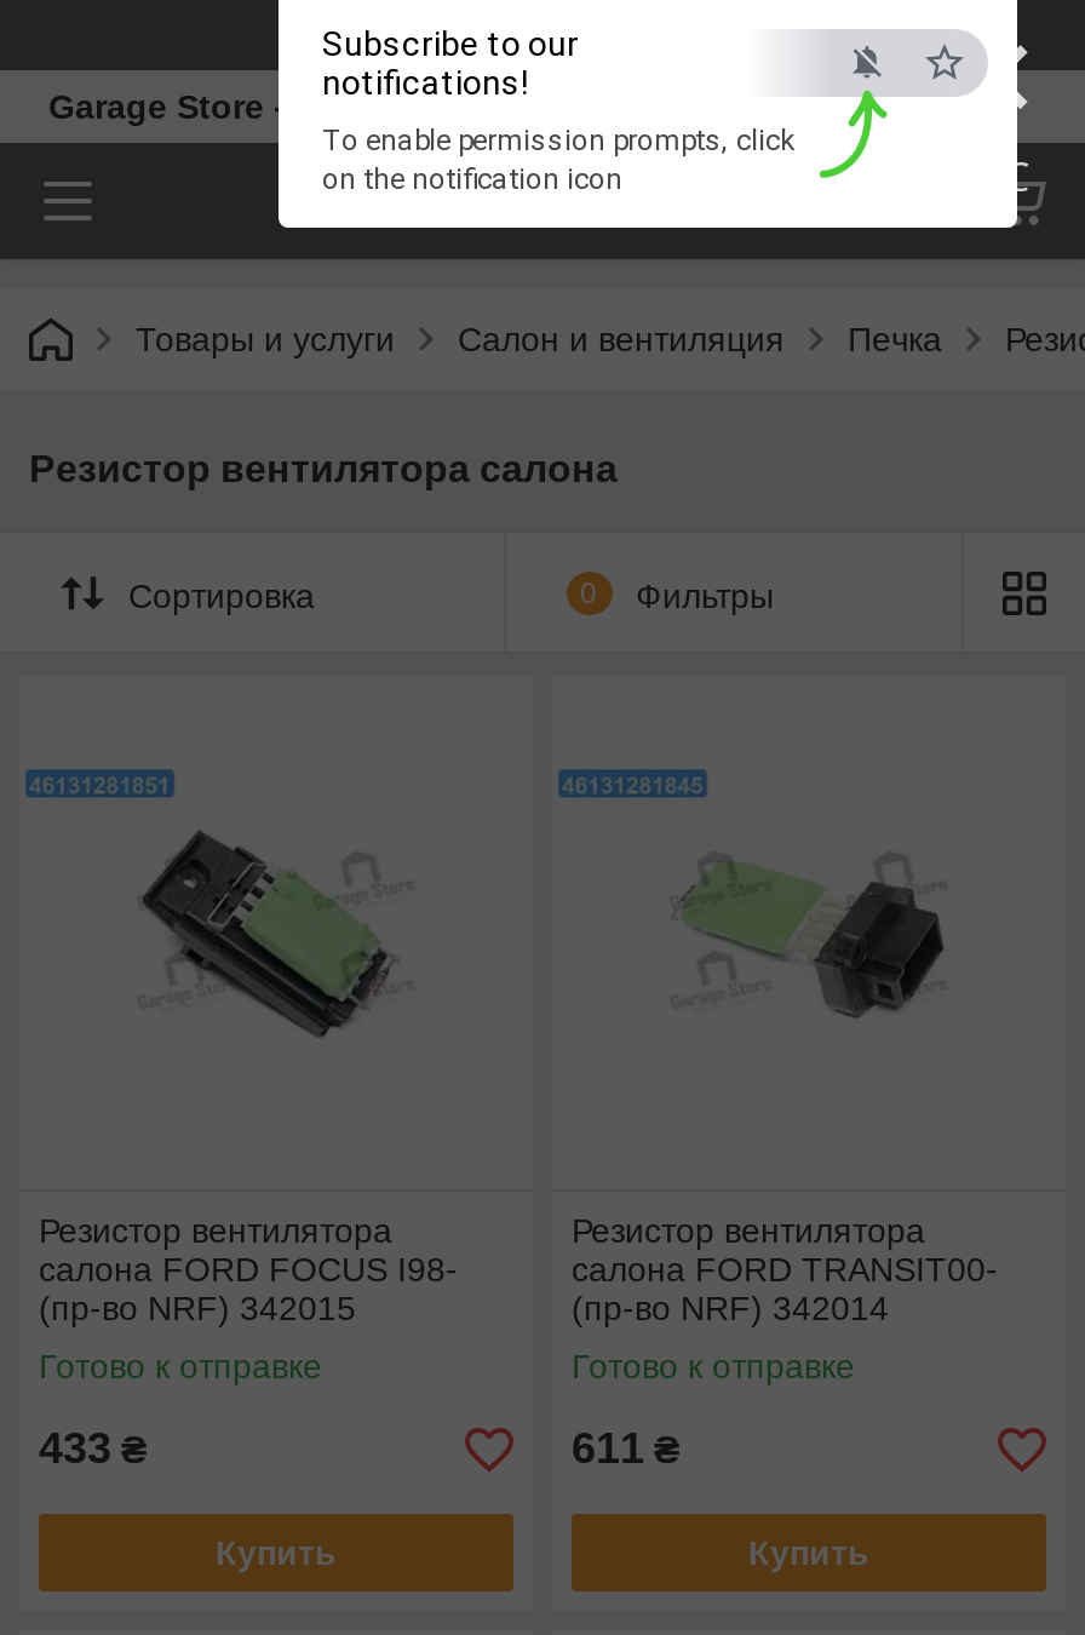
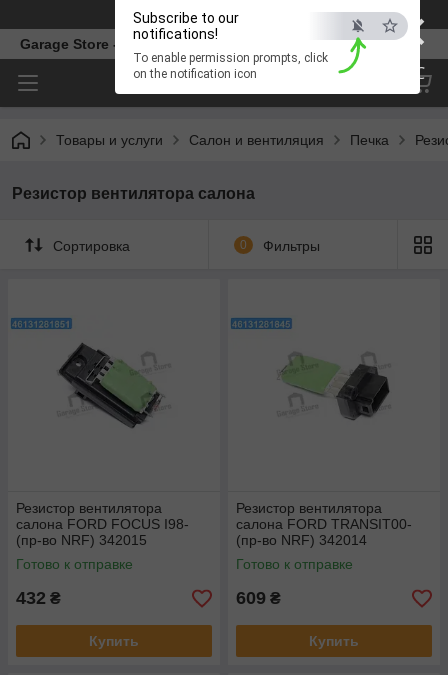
- 433 ₴
+ 432 ₴

- 611 ₴
+ 609 ₴
